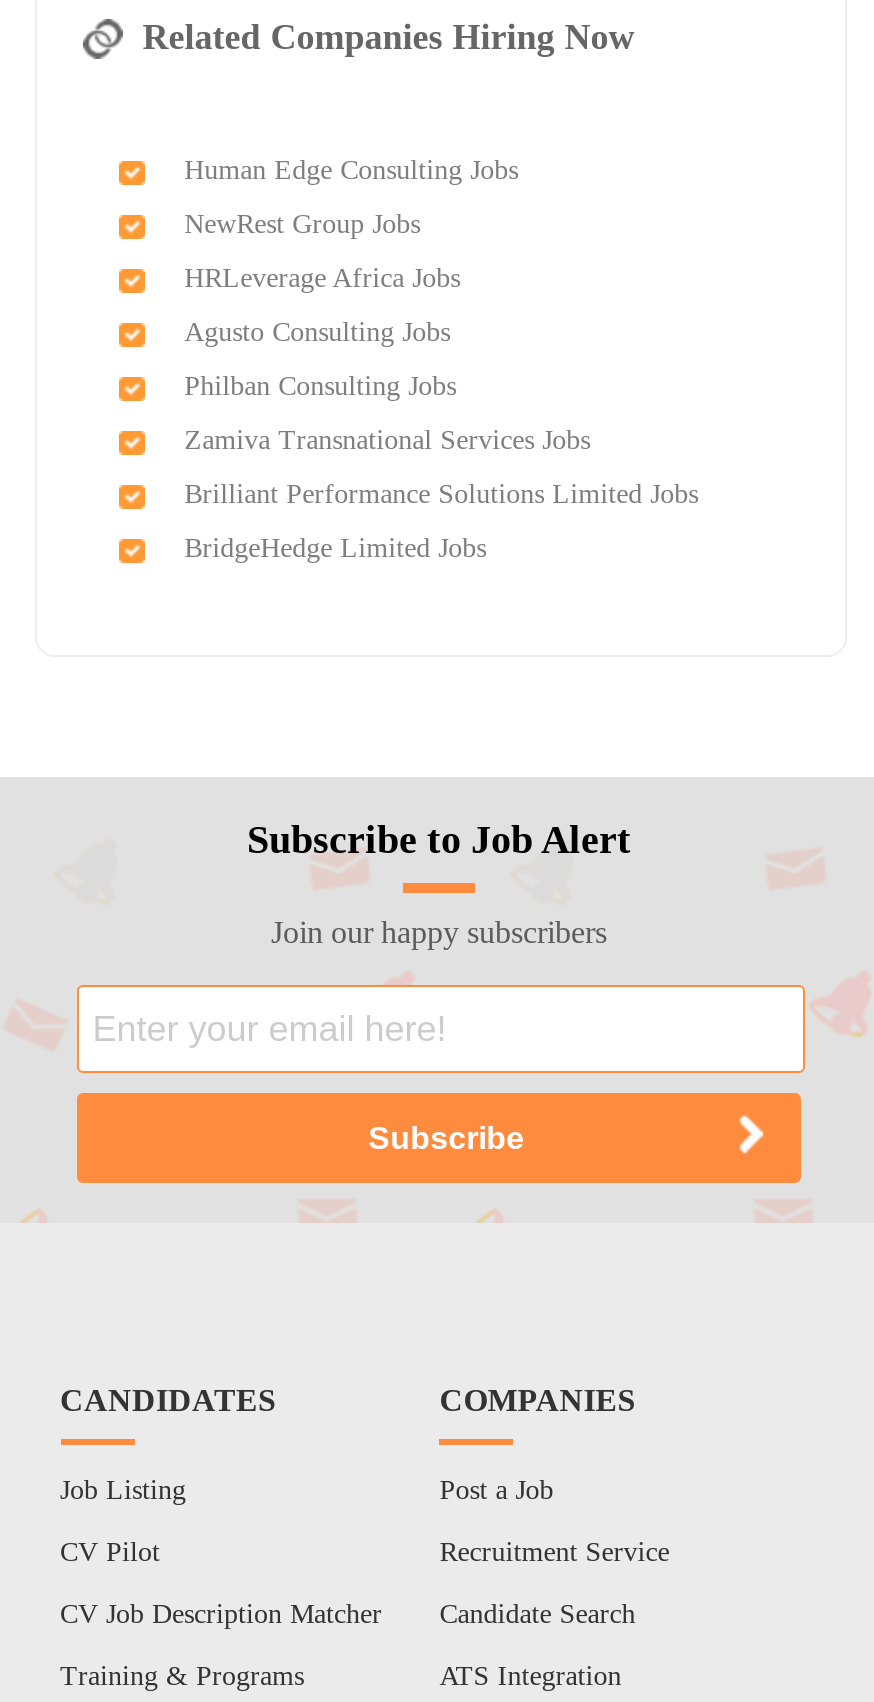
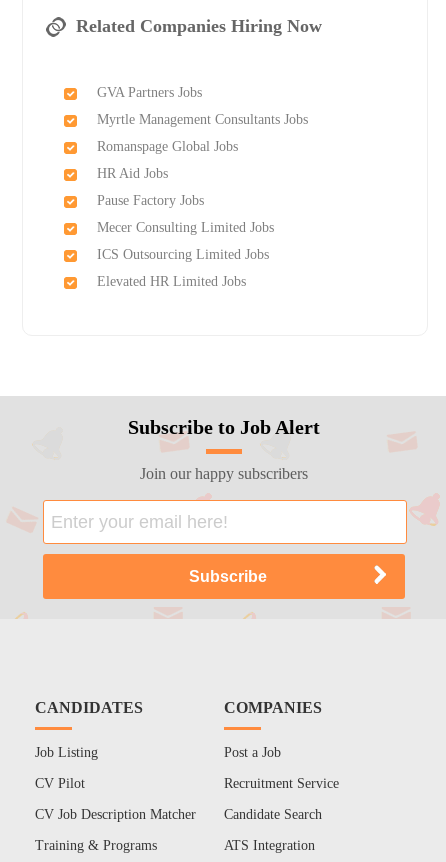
- Human Edge Consulting Jobs
+ GVA Partners Jobs

- NewRest Group Jobs
+ Myrtle Management Consultants Jobs

- HRLeverage Africa Jobs
+ Romanspage Global Jobs

- Agusto Consulting Jobs
+ HR Aid Jobs

- Philban Consulting Jobs
+ Pause Factory Jobs

- Zamiva Transnational Services Jobs
+ Mecer Consulting Limited Jobs

- Brilliant Performance Solutions Limited Jobs
+ ICS Outsourcing Limited Jobs

- BridgeHedge Limited Jobs
+ Elevated HR Limited Jobs
